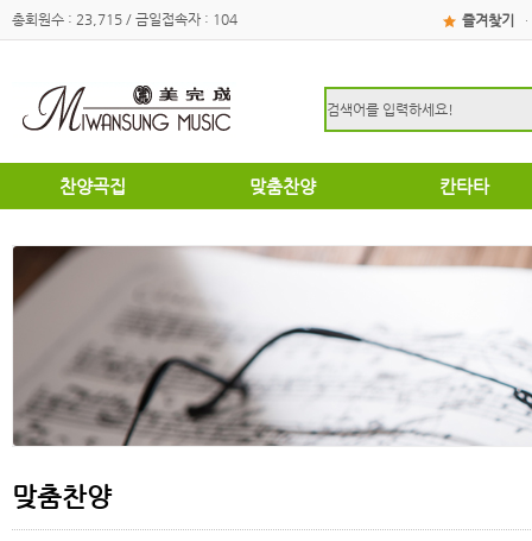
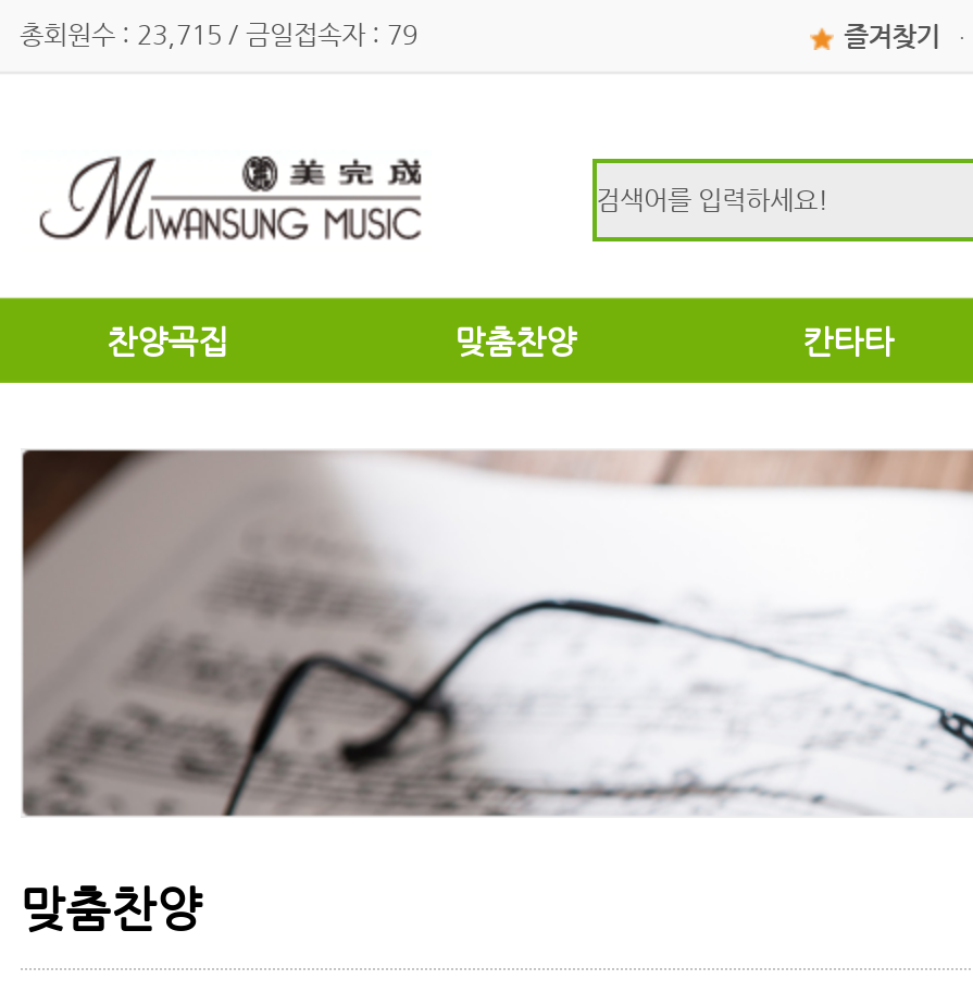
- 총회원수 : 23,715 / 금일접속자 : 104
+ 총회원수 : 23,715 / 금일접속자 : 79
